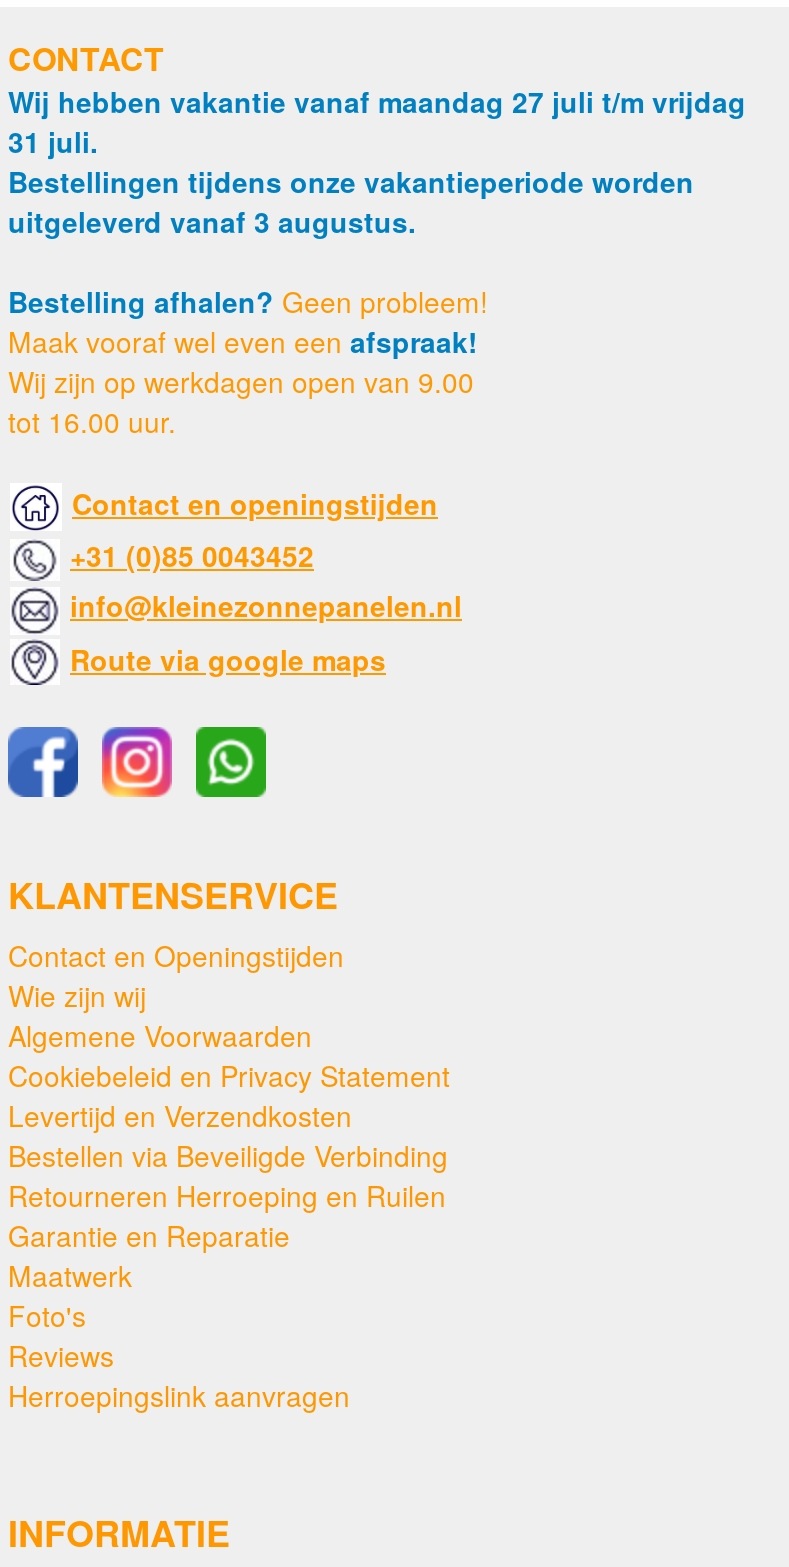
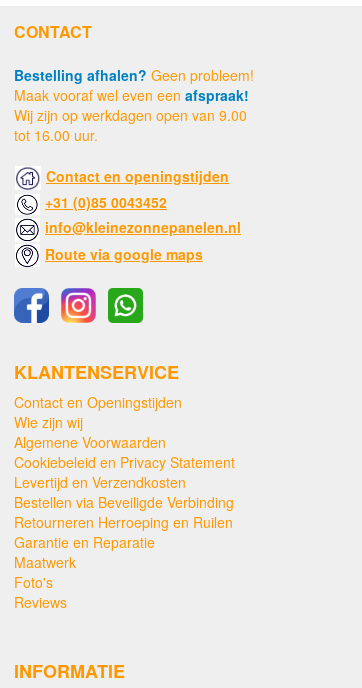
- Wij hebben vakantie vanaf maandag 27 juli t/m vrijdag
- 31 juli.
- Bestellingen tijdens onze vakantieperiode worden
- uitgeleverd vanaf 3 augustus.

- Herroepingslink aanvragen
